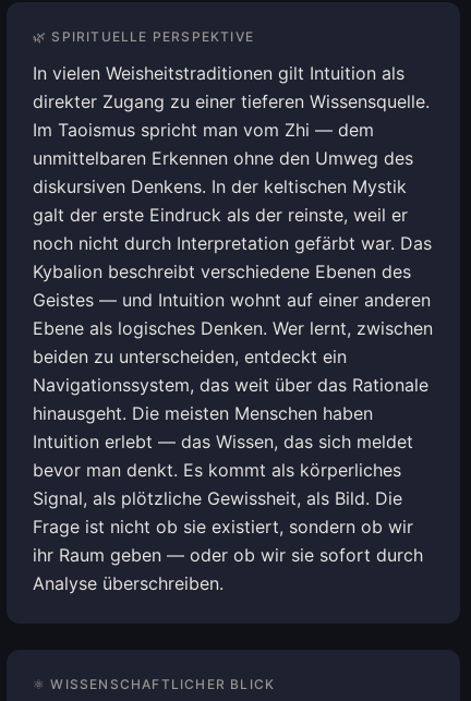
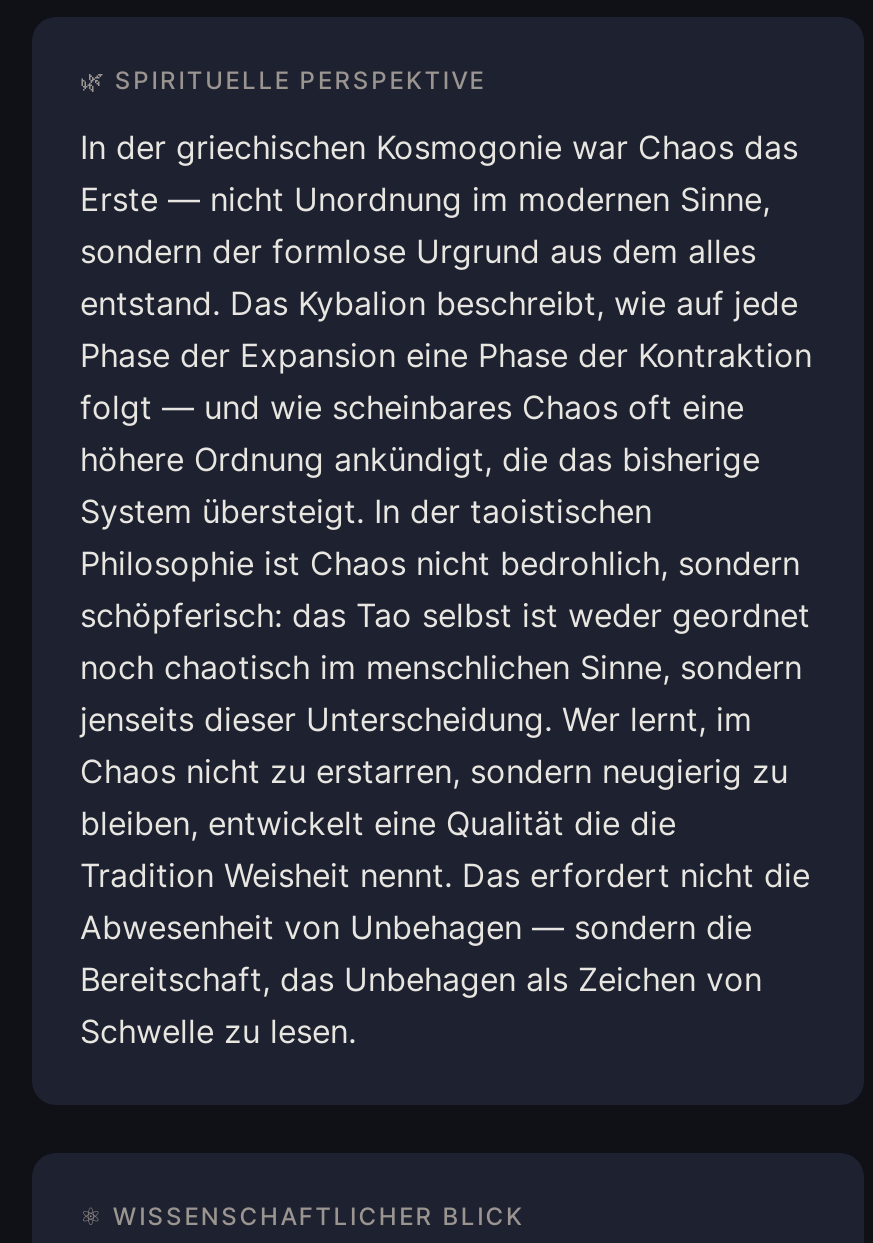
- In vielen Weisheitstraditionen gilt Intuition als
- direkter Zugang zu einer tieferen Wissensquelle.
- Im Taoismus spricht man vom Zhi — dem
- unmittelbaren Erkennen ohne den Umweg des
- diskursiven Denkens. In der keltischen Mystik
- galt der erste Eindruck als der reinste, weil er
- noch nicht durch Interpretation gefärbt war. Das
- Kybalion beschreibt verschiedene Ebenen des
- Geistes — und Intuition wohnt auf einer anderen
- Ebene als logisches Denken. Wer lernt, zwischen
- beiden zu unterscheiden, entdeckt ein
- Navigationssystem, das weit über das Rationale
- hinausgeht. Die meisten Menschen haben
- Intuition erlebt — das Wissen, das sich meldet
- bevor man denkt. Es kommt als körperliches
- Signal, als plötzliche Gewissheit, als Bild. Die
- Frage ist nicht ob sie existiert, sondern ob wir
- ihr Raum geben — oder ob wir sie sofort durch
- Analyse überschreiben.
+ In der griechischen Kosmogonie war Chaos das
+ Erste — nicht Unordnung im modernen Sinne,
+ sondern der formlose Urgrund aus dem alles
+ entstand. Das Kybalion beschreibt, wie auf jede
+ Phase der Expansion eine Phase der Kontraktion
+ folgt — und wie scheinbares Chaos oft eine
+ höhere Ordnung ankündigt, die das bisherige
+ System übersteigt. In der taoistischen
+ Philosophie ist Chaos nicht bedrohlich, sondern
+ schöpferisch: das Tao selbst ist weder geordnet
+ noch chaotisch im menschlichen Sinne, sondern
+ jenseits dieser Unterscheidung. Wer lernt, im
+ Chaos nicht zu erstarren, sondern neugierig zu
+ bleiben, entwickelt eine Qualität die die
+ Tradition Weisheit nennt. Das erfordert nicht die
+ Abwesenheit von Unbehagen — sondern die
+ Bereitschaft, das Unbehagen als Zeichen von
+ Schwelle zu lesen.
